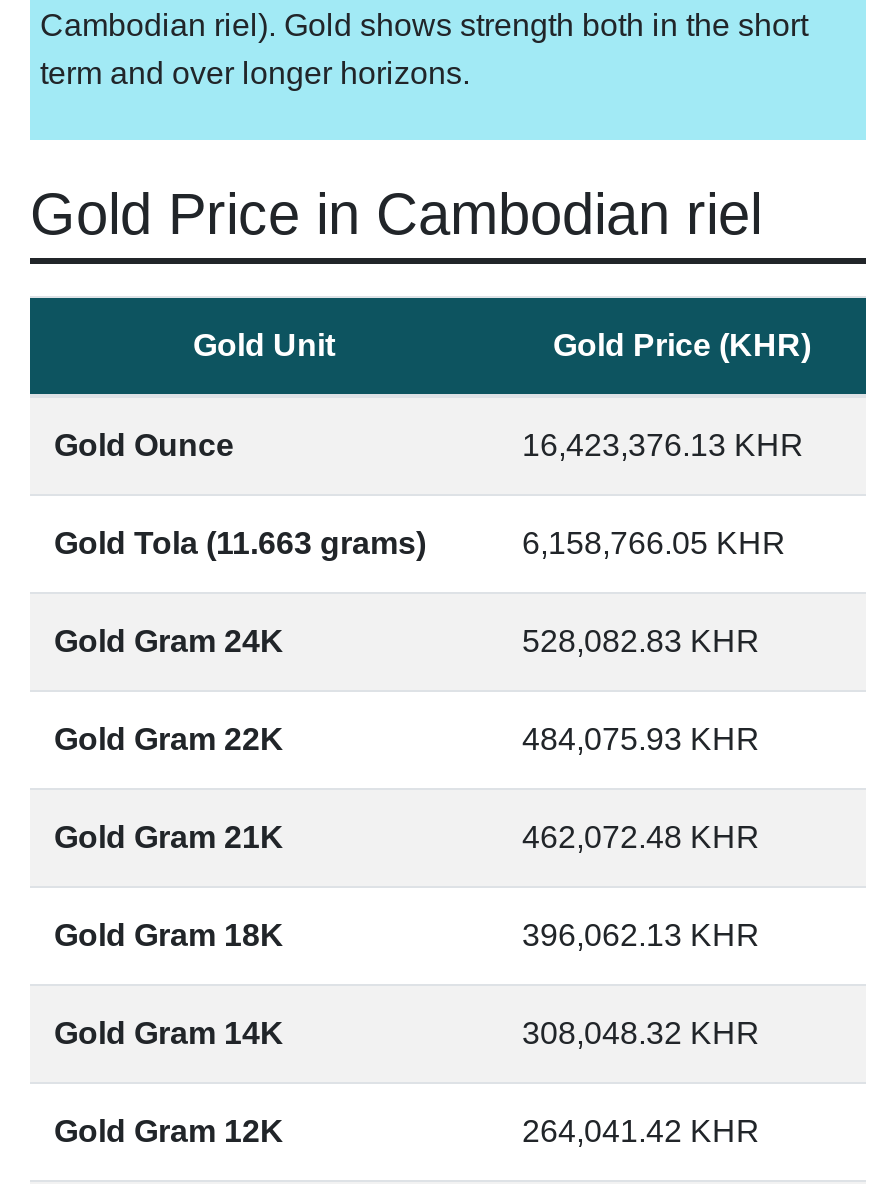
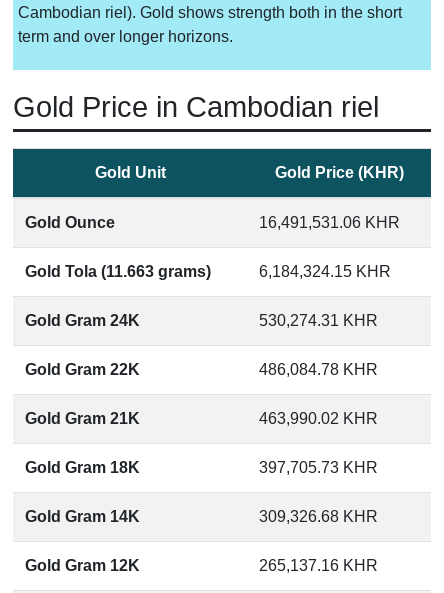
- 16,423,376.13 KHR
+ 16,491,531.06 KHR

- 6,158,766.05 KHR
+ 6,184,324.15 KHR

- 528,082.83 KHR
+ 530,274.31 KHR

- 484,075.93 KHR
+ 486,084.78 KHR

- 462,072.48 KHR
+ 463,990.02 KHR

- 396,062.13 KHR
+ 397,705.73 KHR

- 308,048.32 KHR
+ 309,326.68 KHR

- 264,041.42 KHR
+ 265,137.16 KHR
